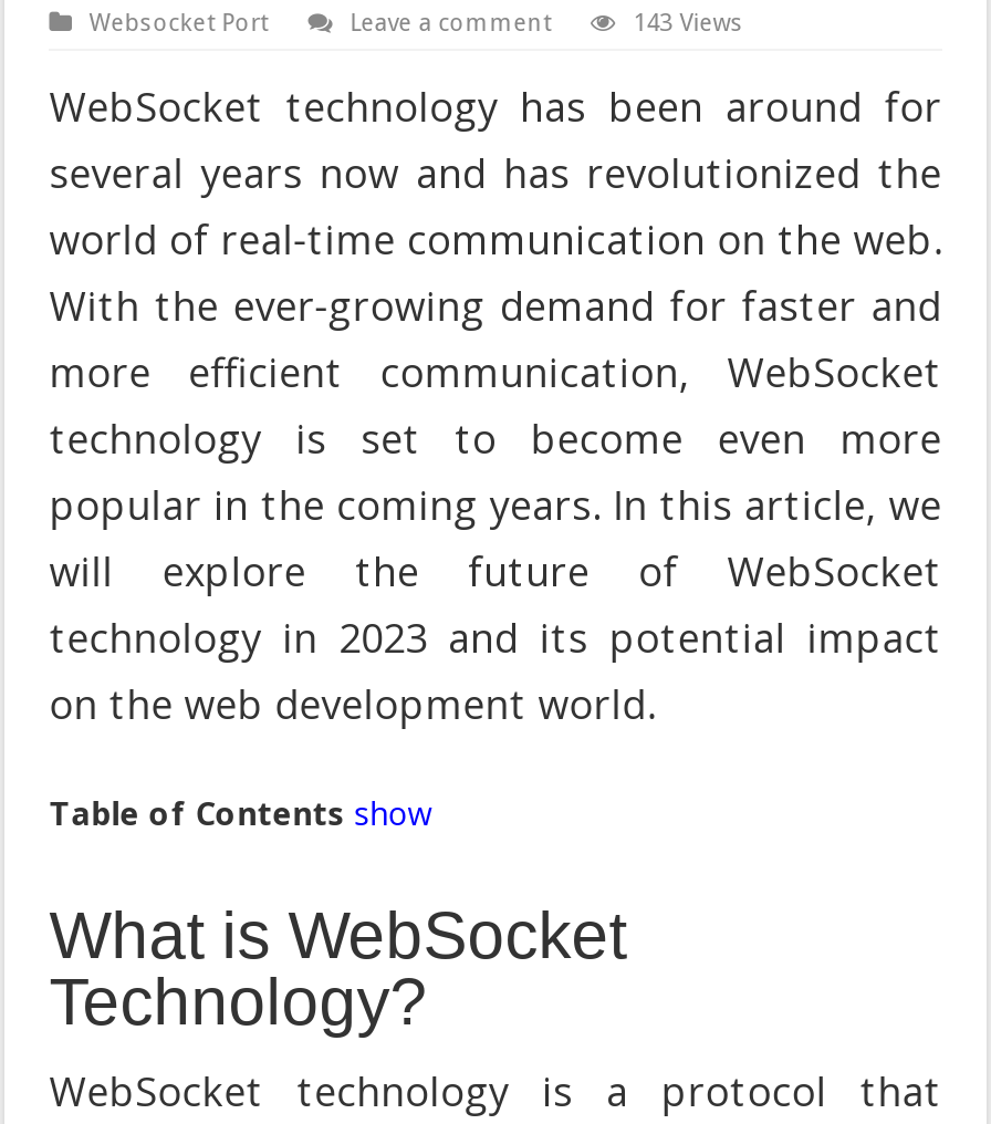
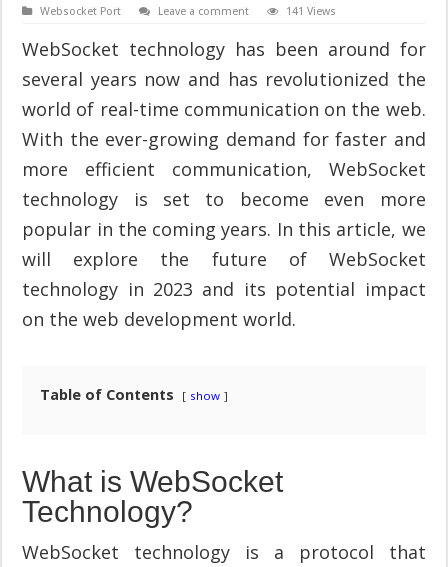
- 143 Views
+ 141 Views
